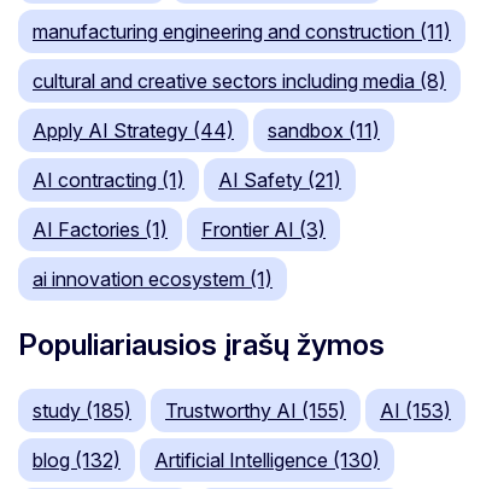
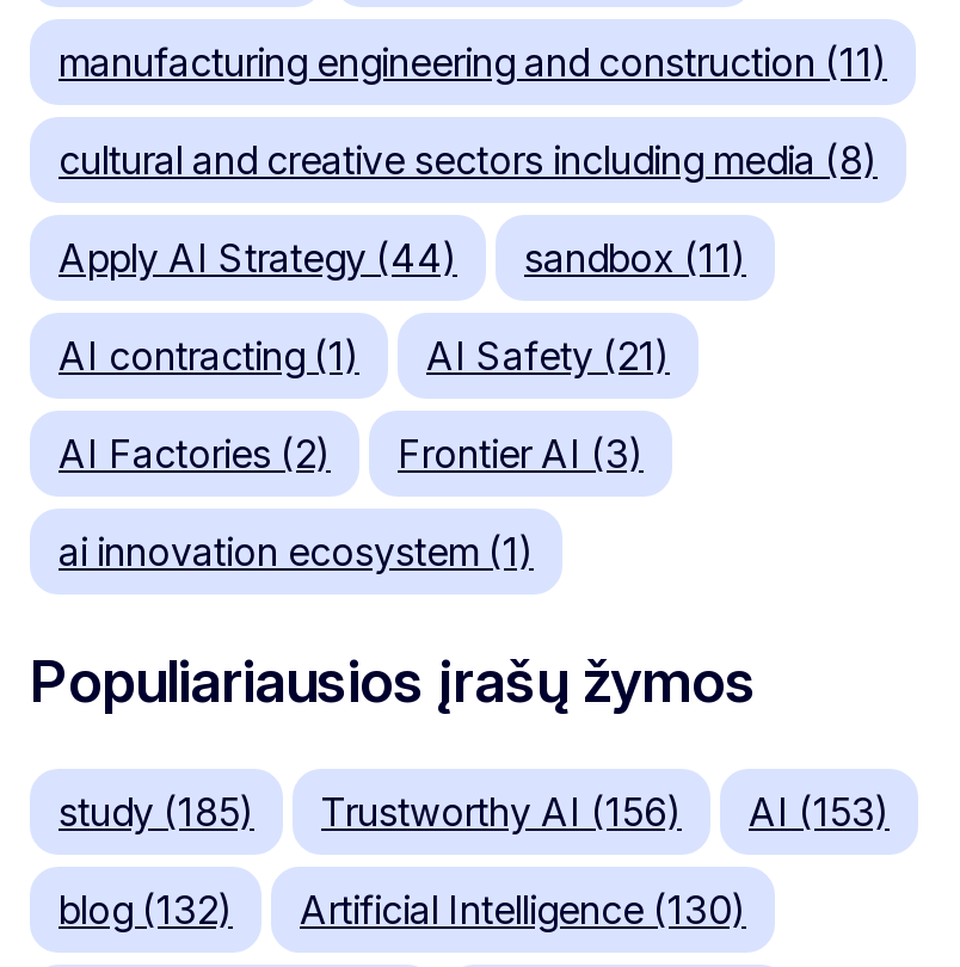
- AI Factories (1) Frontier AI (3)
+ AI Factories (2) Frontier AI (3)

- Trustworthy AI (155)
+ Trustworthy AI (156)
